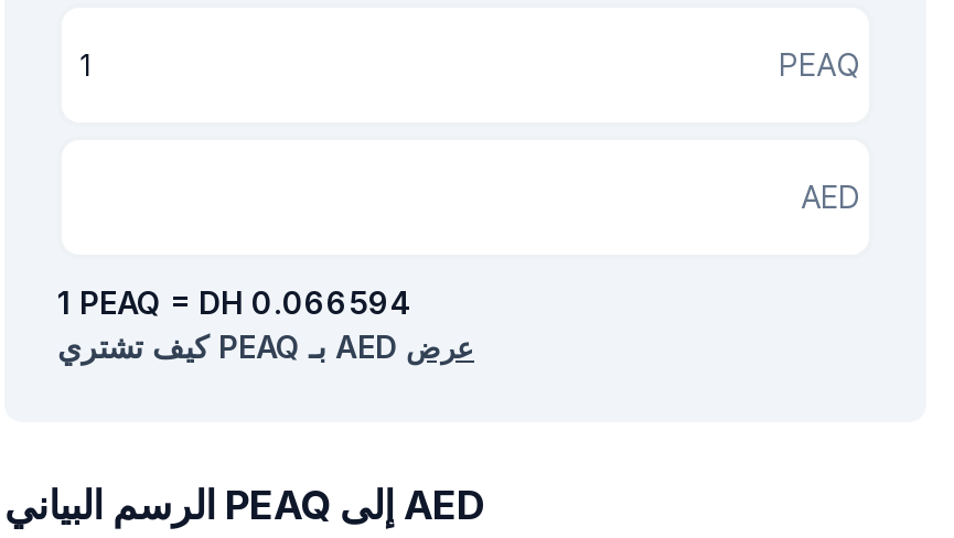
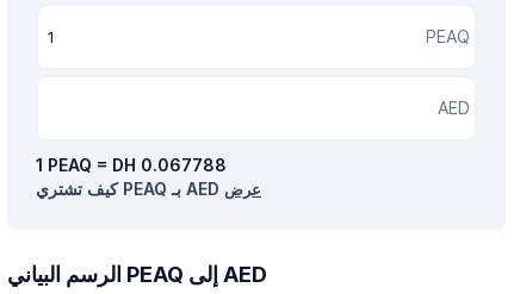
- 1 PEAQ = DH 0.066594
+ 1 PEAQ = DH 0.067788
